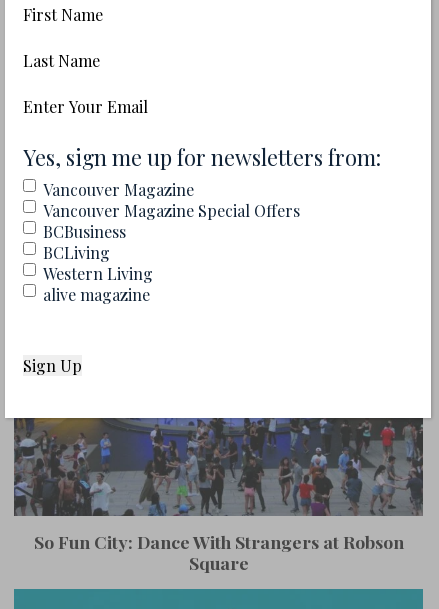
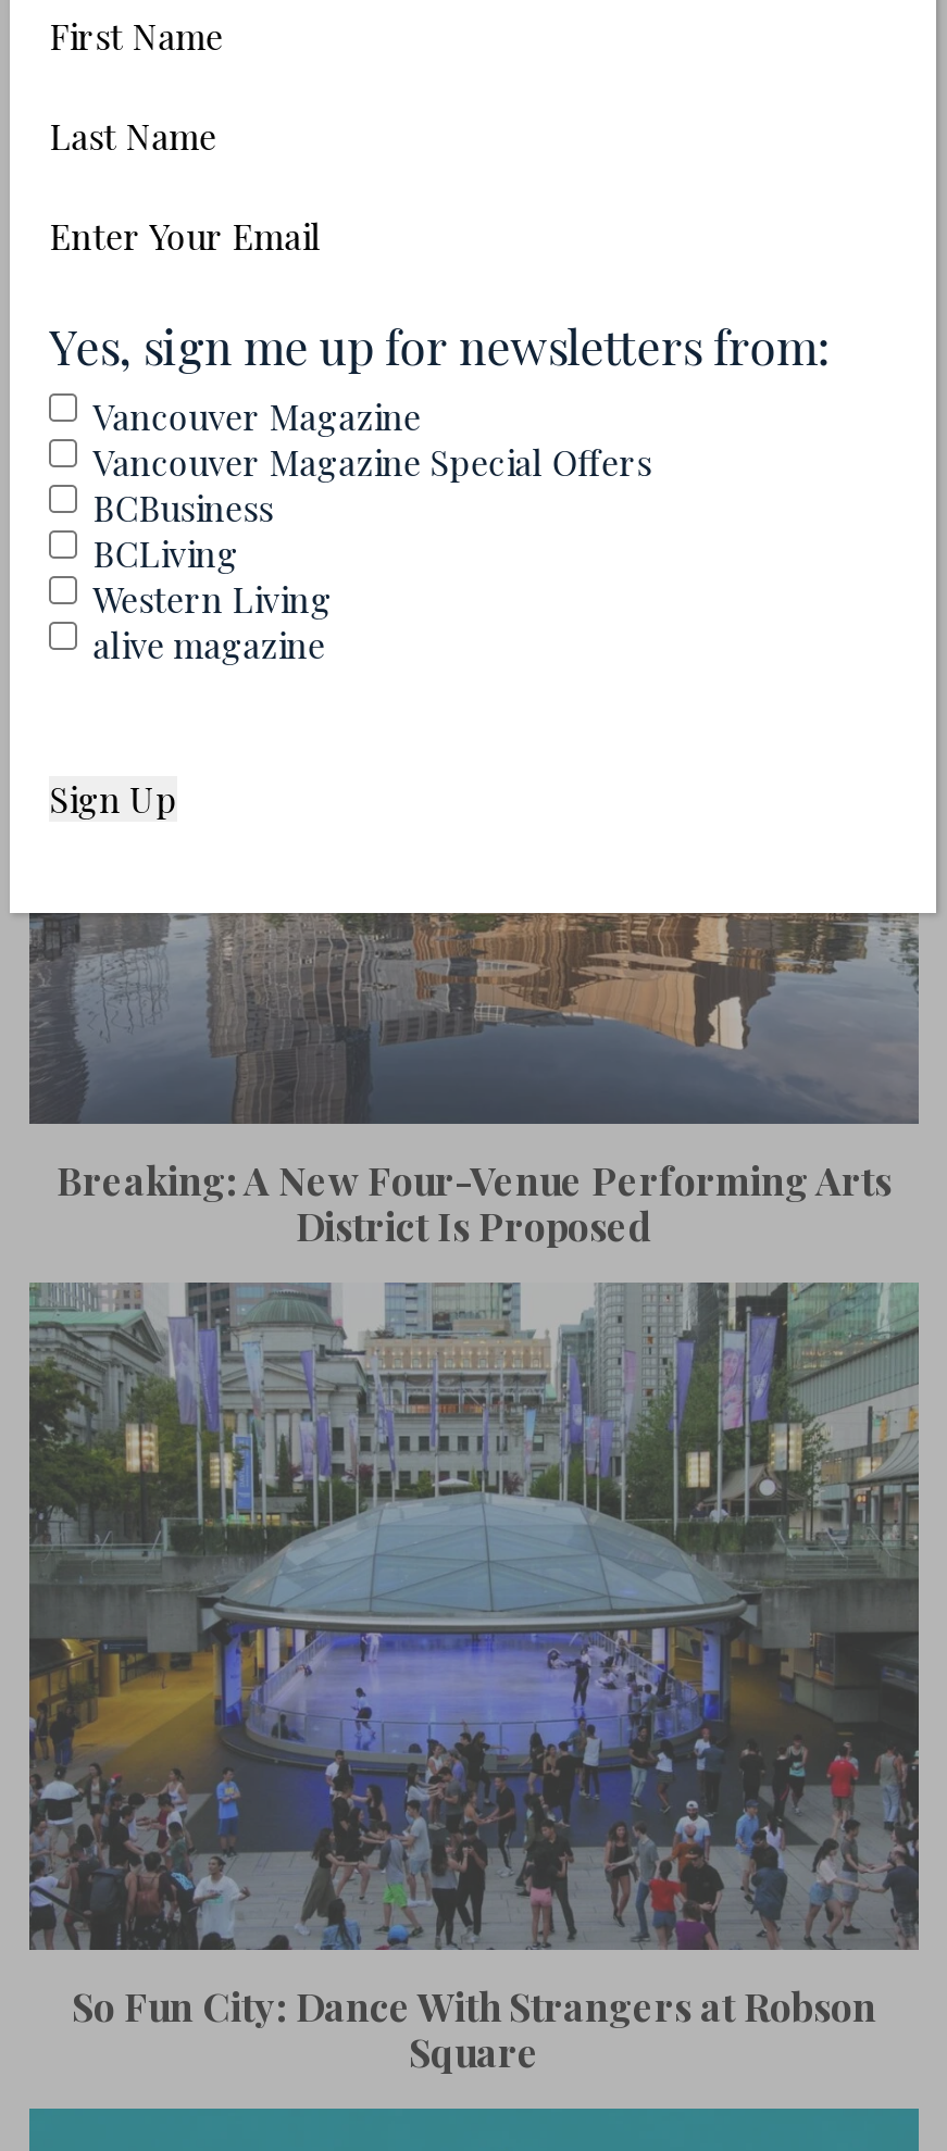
+ [image]

+ [image]
+ Breaking: A New Four-Venue Performing Arts
+ District Is Proposed
